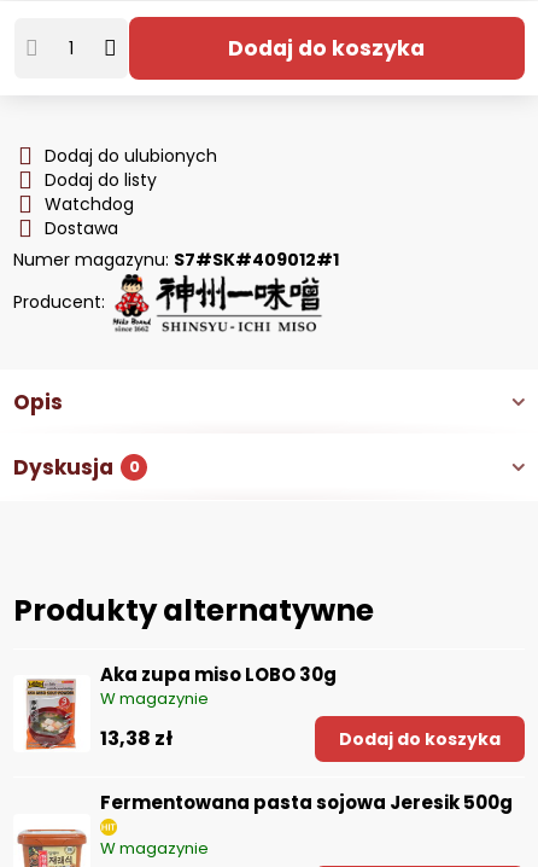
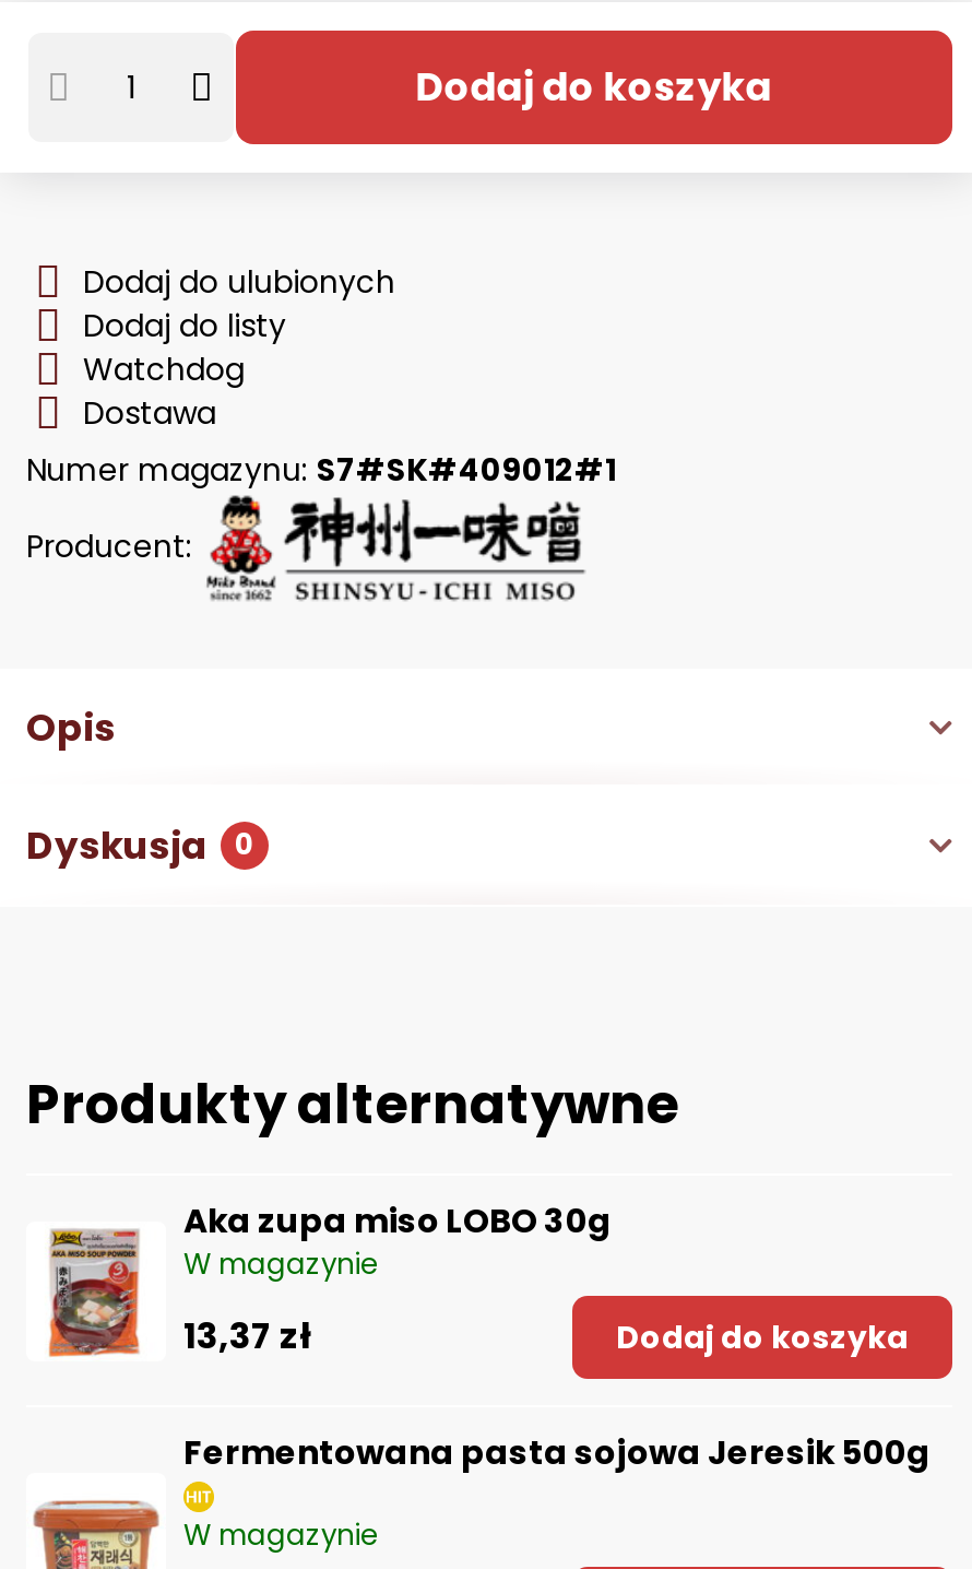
- 13,38 zł
+ 13,37 zł
